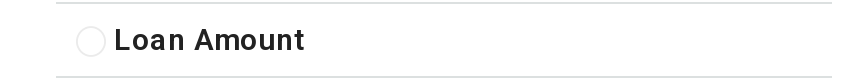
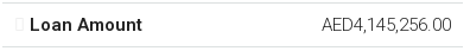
+ AED4,145,256.00
